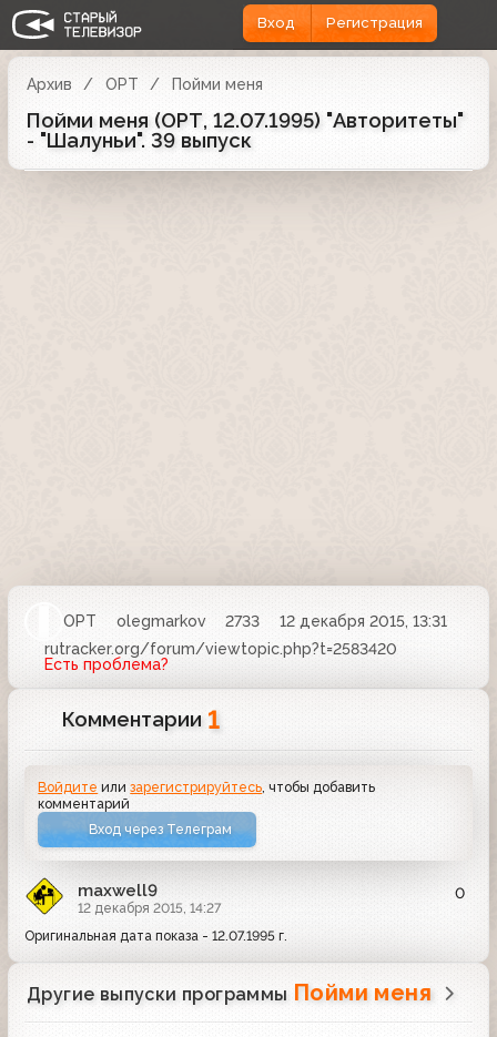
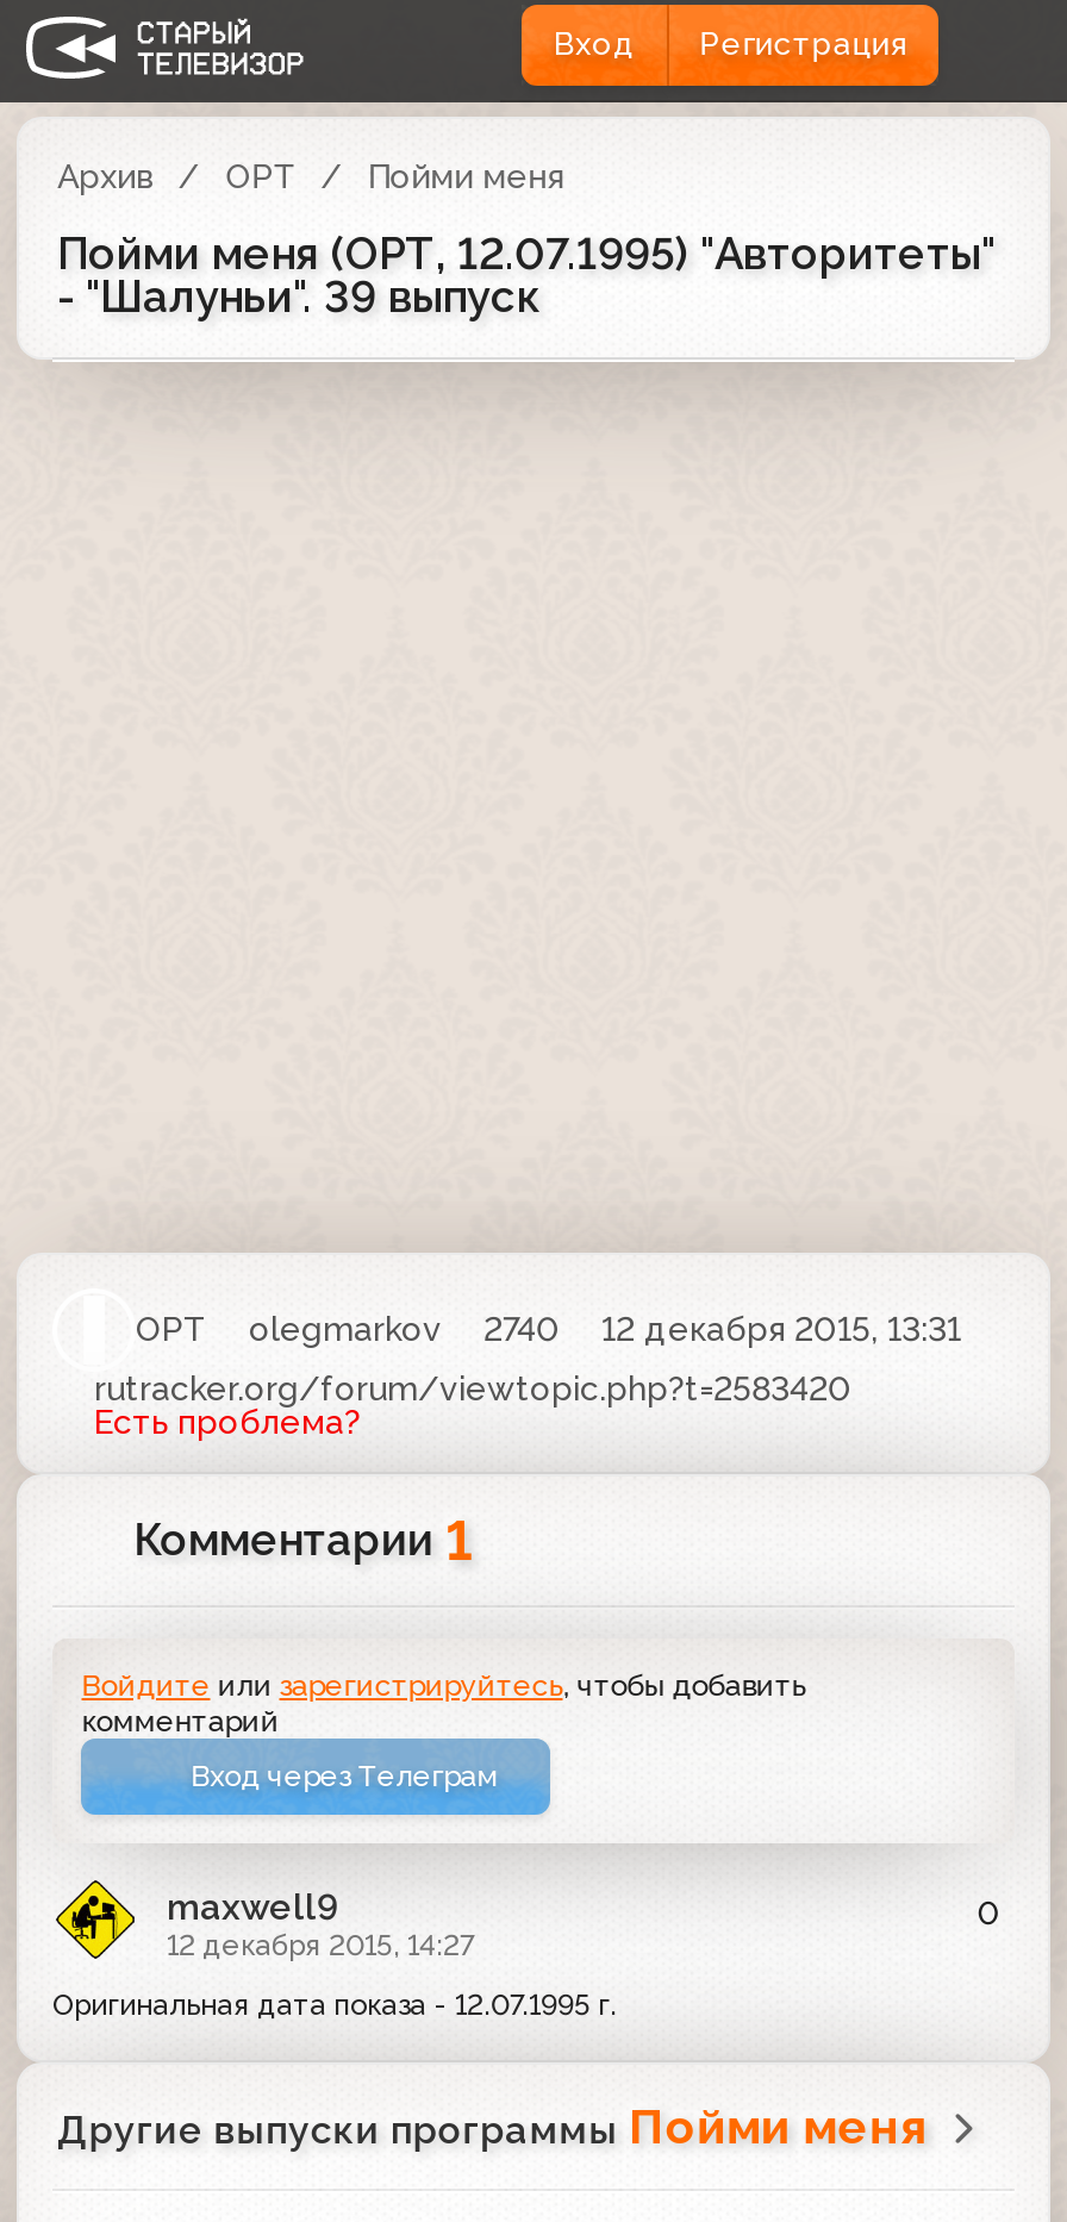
- ОРТ olegmarkov 2733 12 декабря 2015, 13:31
+ ОРТ olegmarkov 2740 12 декабря 2015, 13:31
